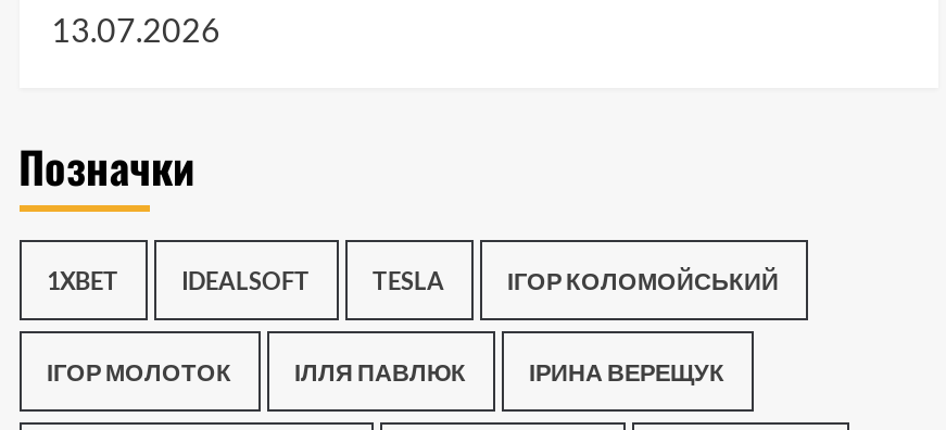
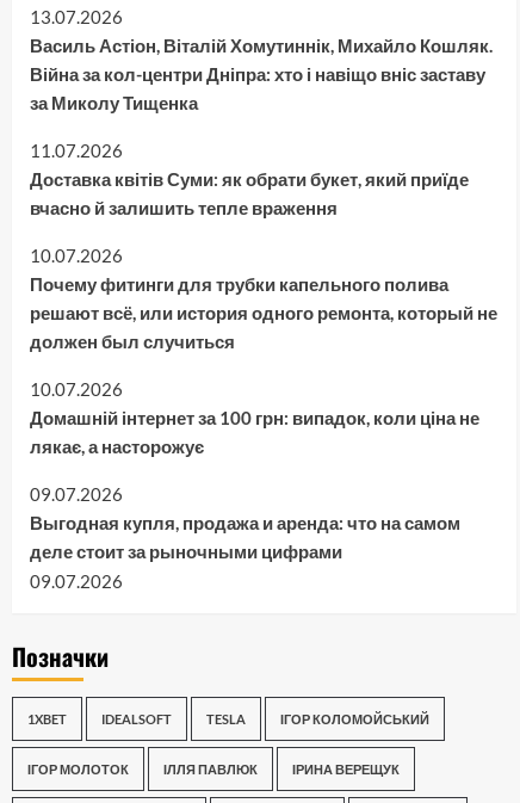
+ Василь Астіон, Віталій Хомутиннік, Михайло Кошляк.
+ Війна за кол-центри Дніпра: хто і навіщо вніс заставу
+ за Миколу Тищенка
+ 11.07.2026
+ Доставка квітів Суми: як обрати букет, який приїде
+ вчасно й залишить тепле враження
+ 10.07.2026
+ Почему фитинги для трубки капельного полива
+ решают всё, или история одного ремонта, который не
+ должен был случиться
+ 10.07.2026
+ Домашній інтернет за 100 грн: випадок, коли ціна не
+ лякає, а насторожує
+ 09.07.2026
+ Выгодная купля, продажа и аренда: что на самом
+ деле стоит за рыночными цифрами
+ 09.07.2026
